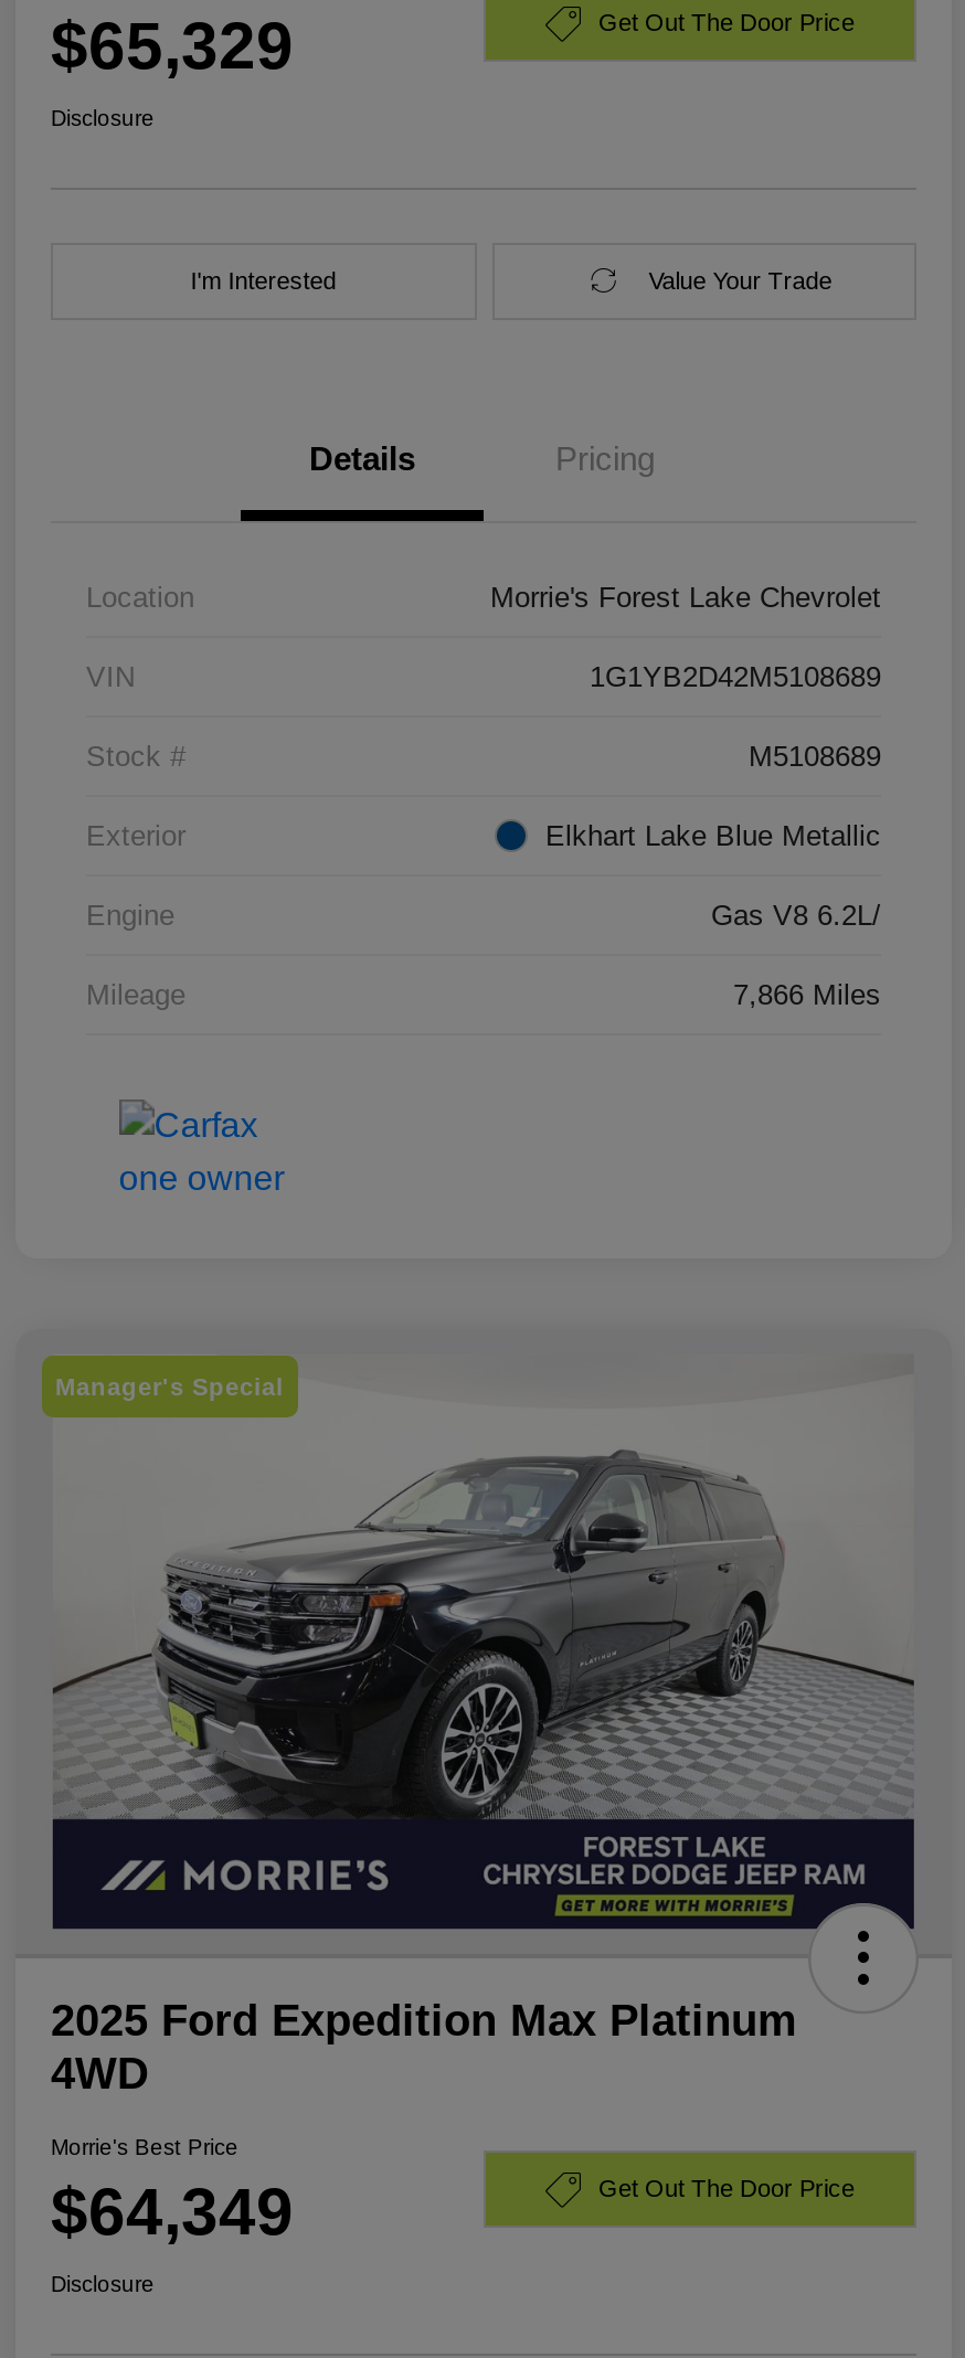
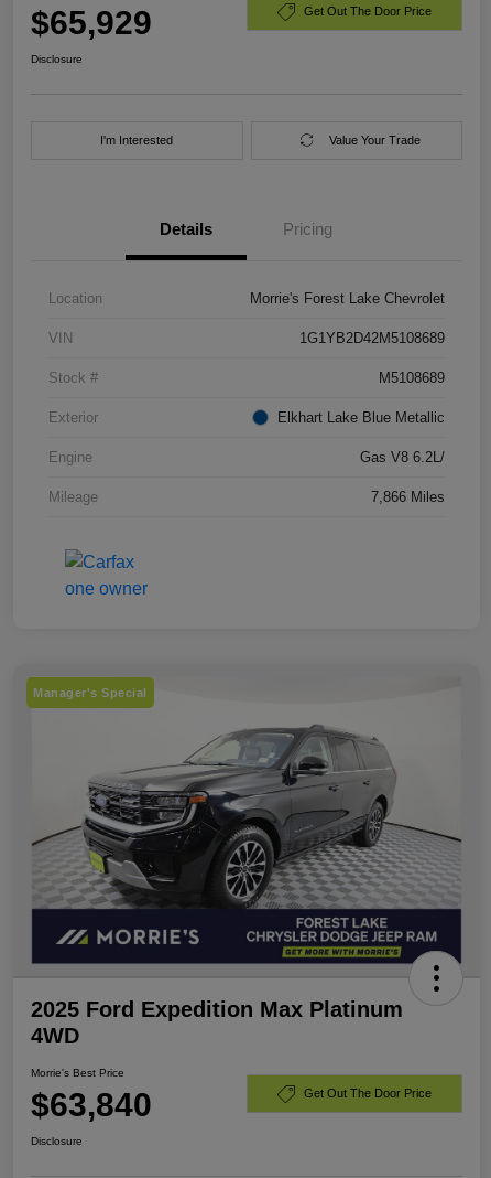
- $65,329
+ $65,929

- $64,349
+ $63,840
